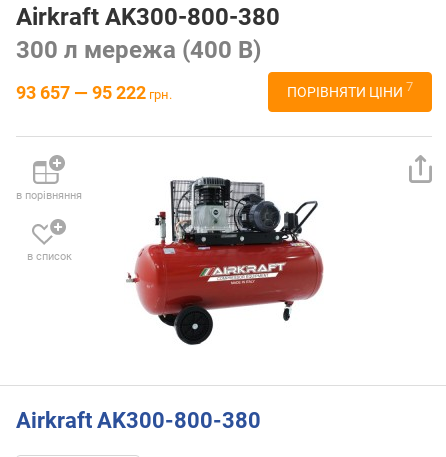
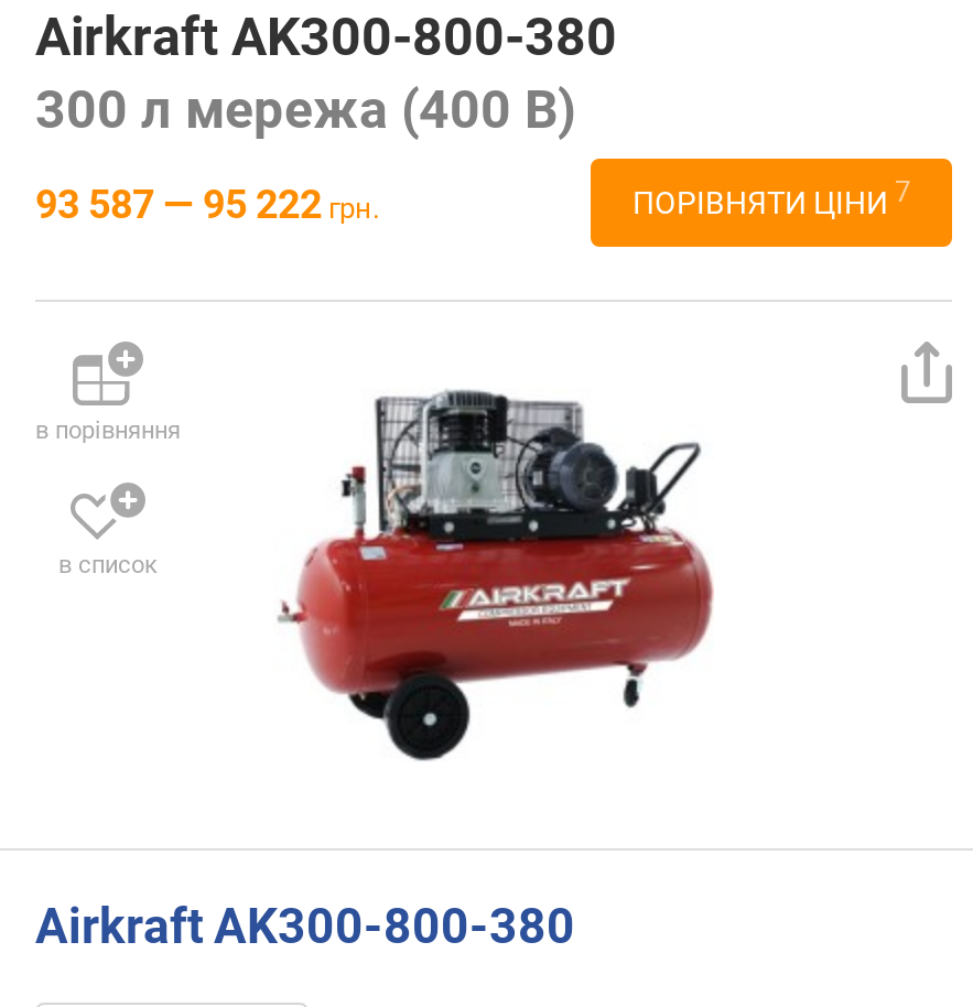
- 93 657 — 95 222 грн.
+ 93 587 — 95 222 грн.
